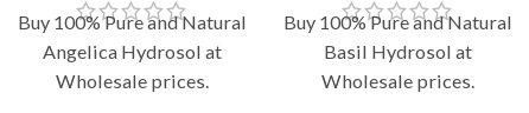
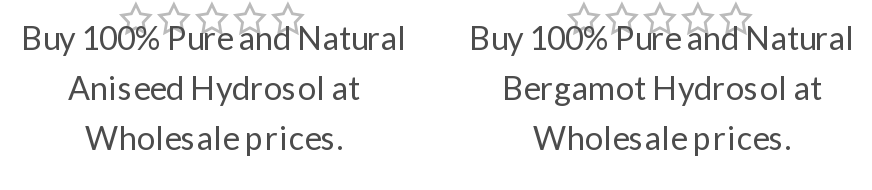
- Angelica Hydrosol at
+ Aniseed Hydrosol at

- Basil Hydrosol at
+ Bergamot Hydrosol at
